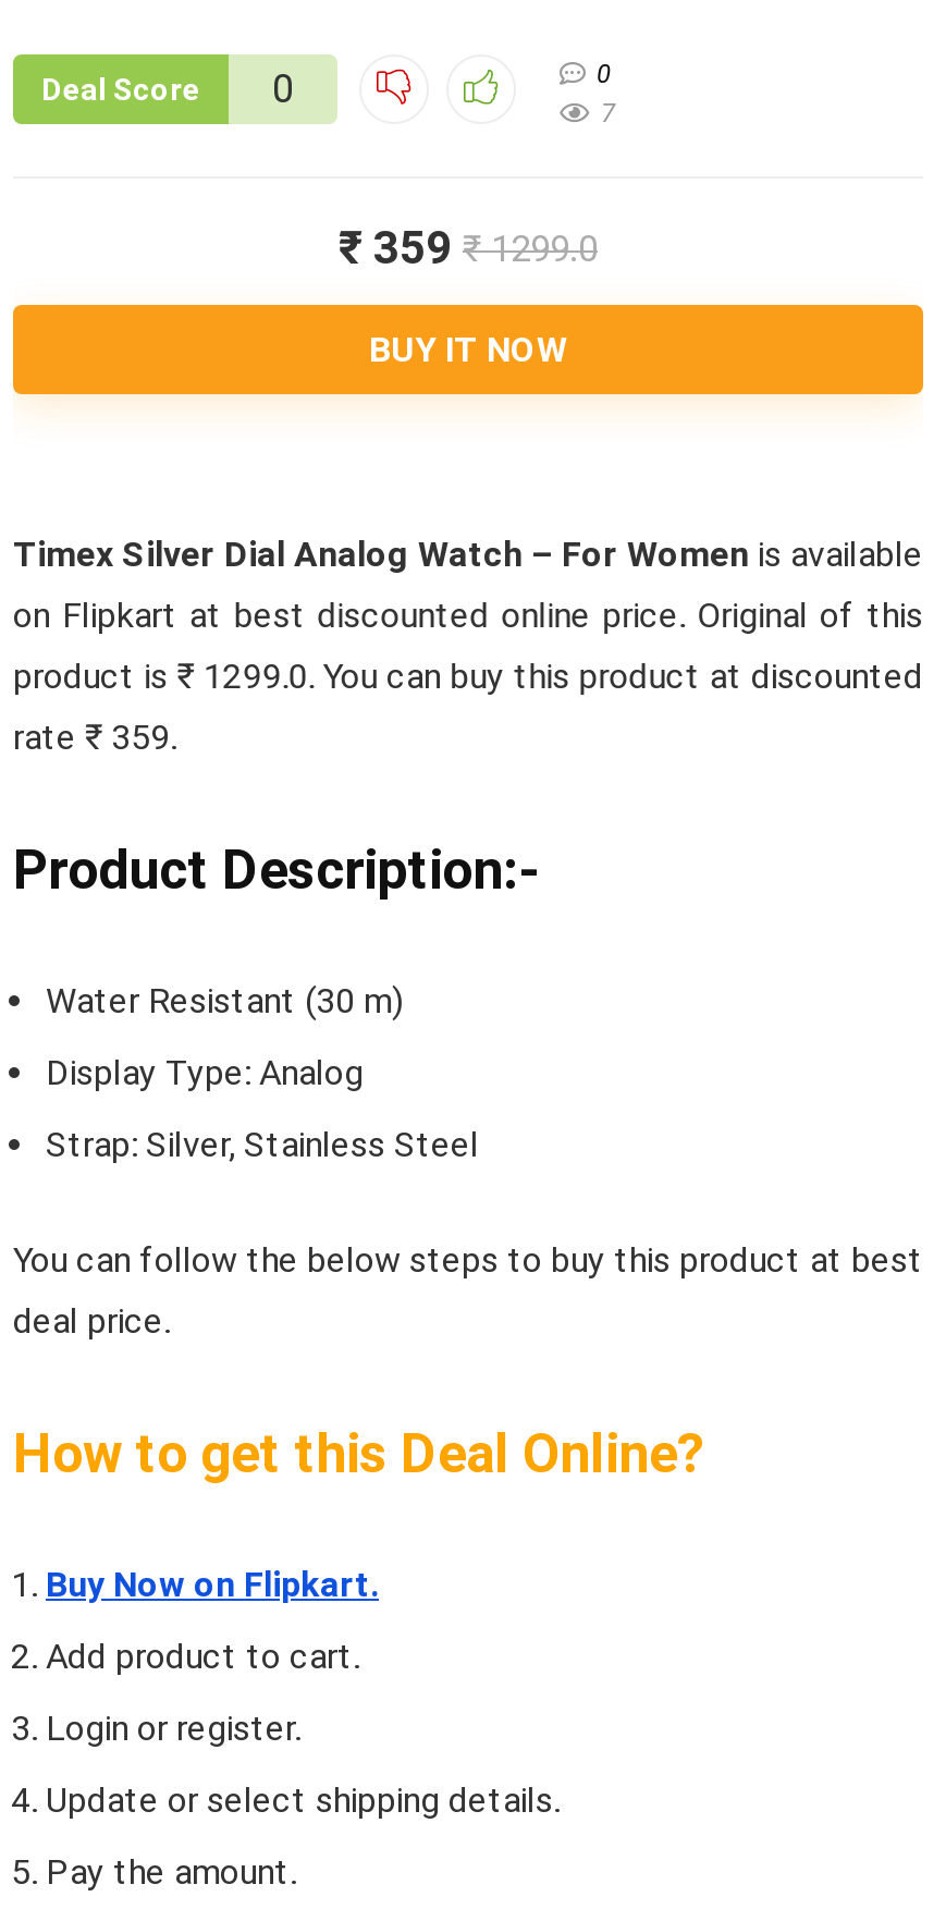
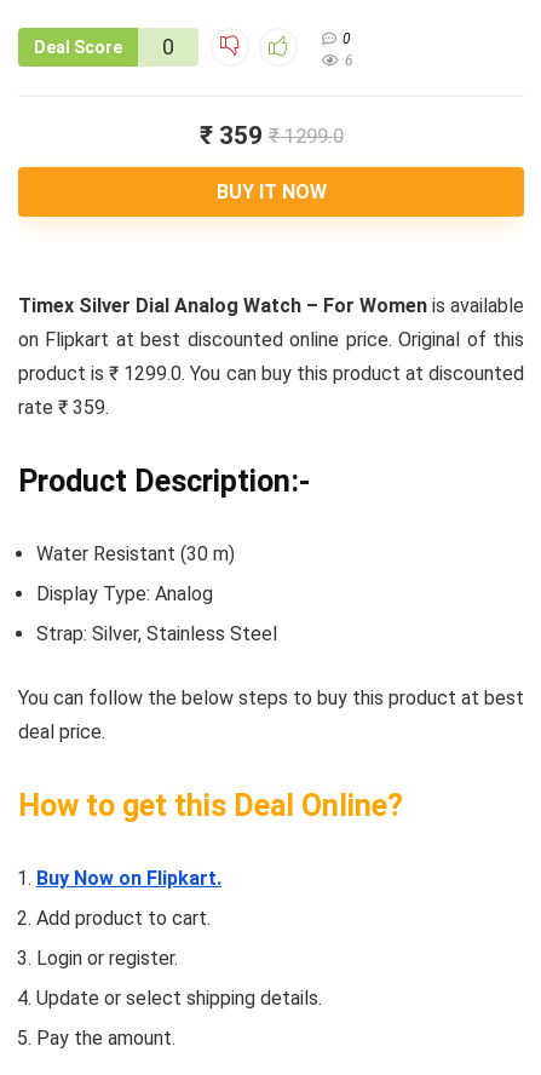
- 7
+ 6
